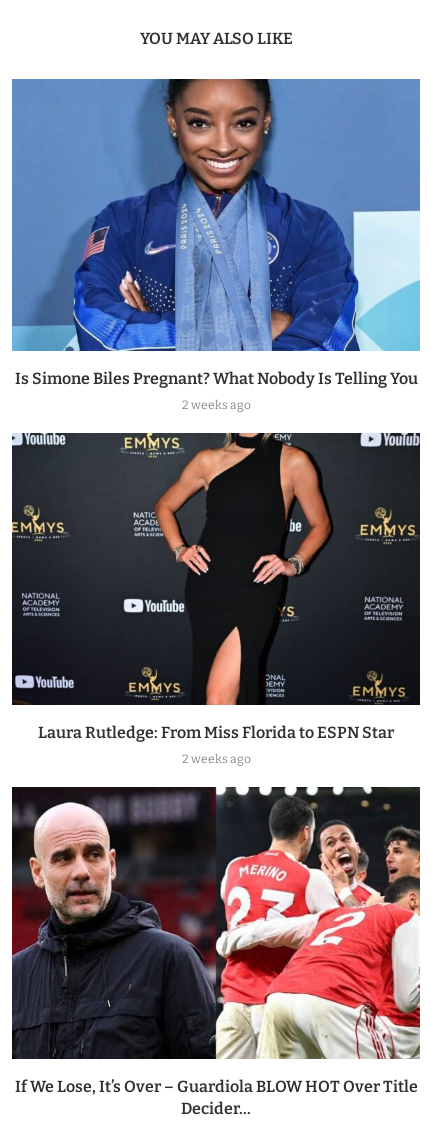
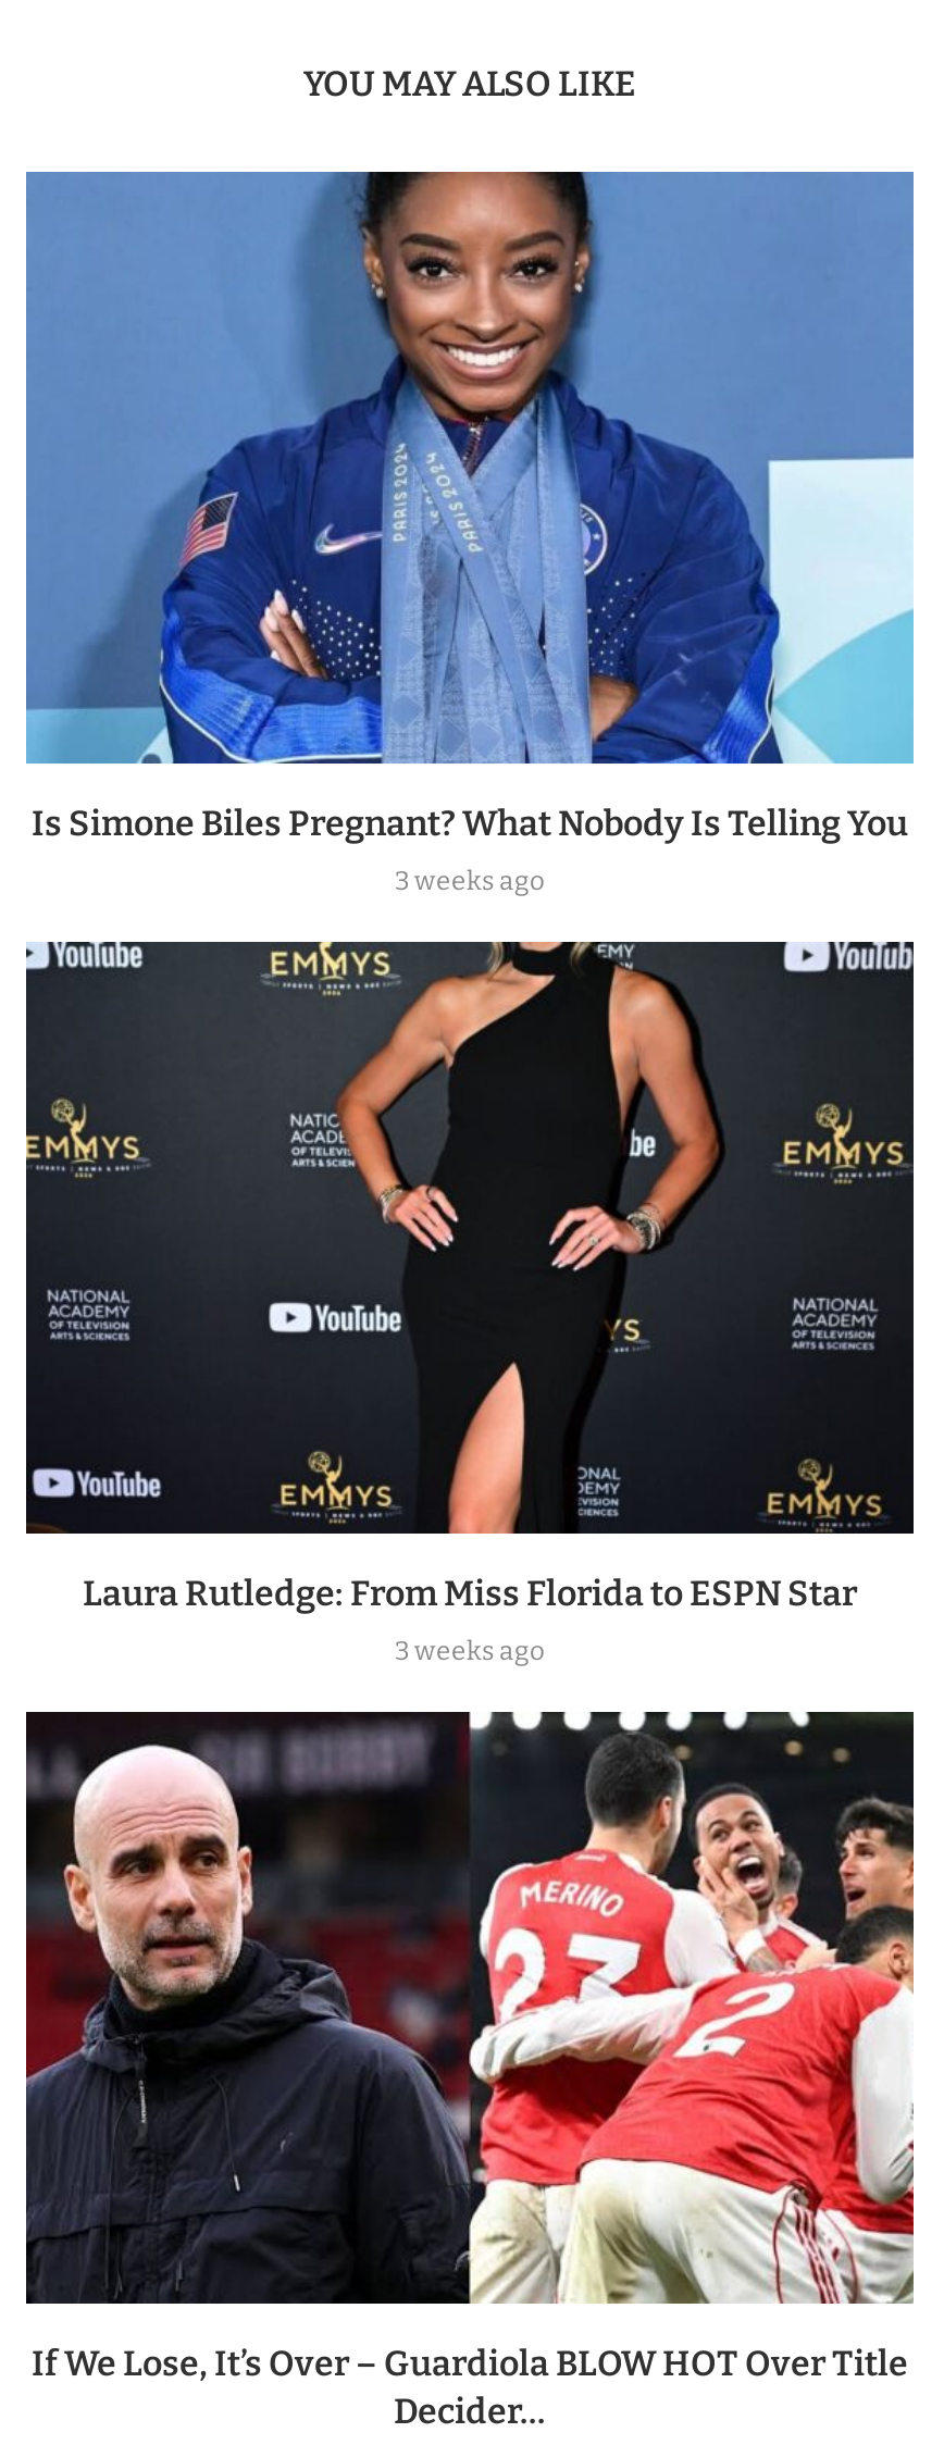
- 2 weeks ago
+ 3 weeks ago

- 2 weeks ago
+ 3 weeks ago
